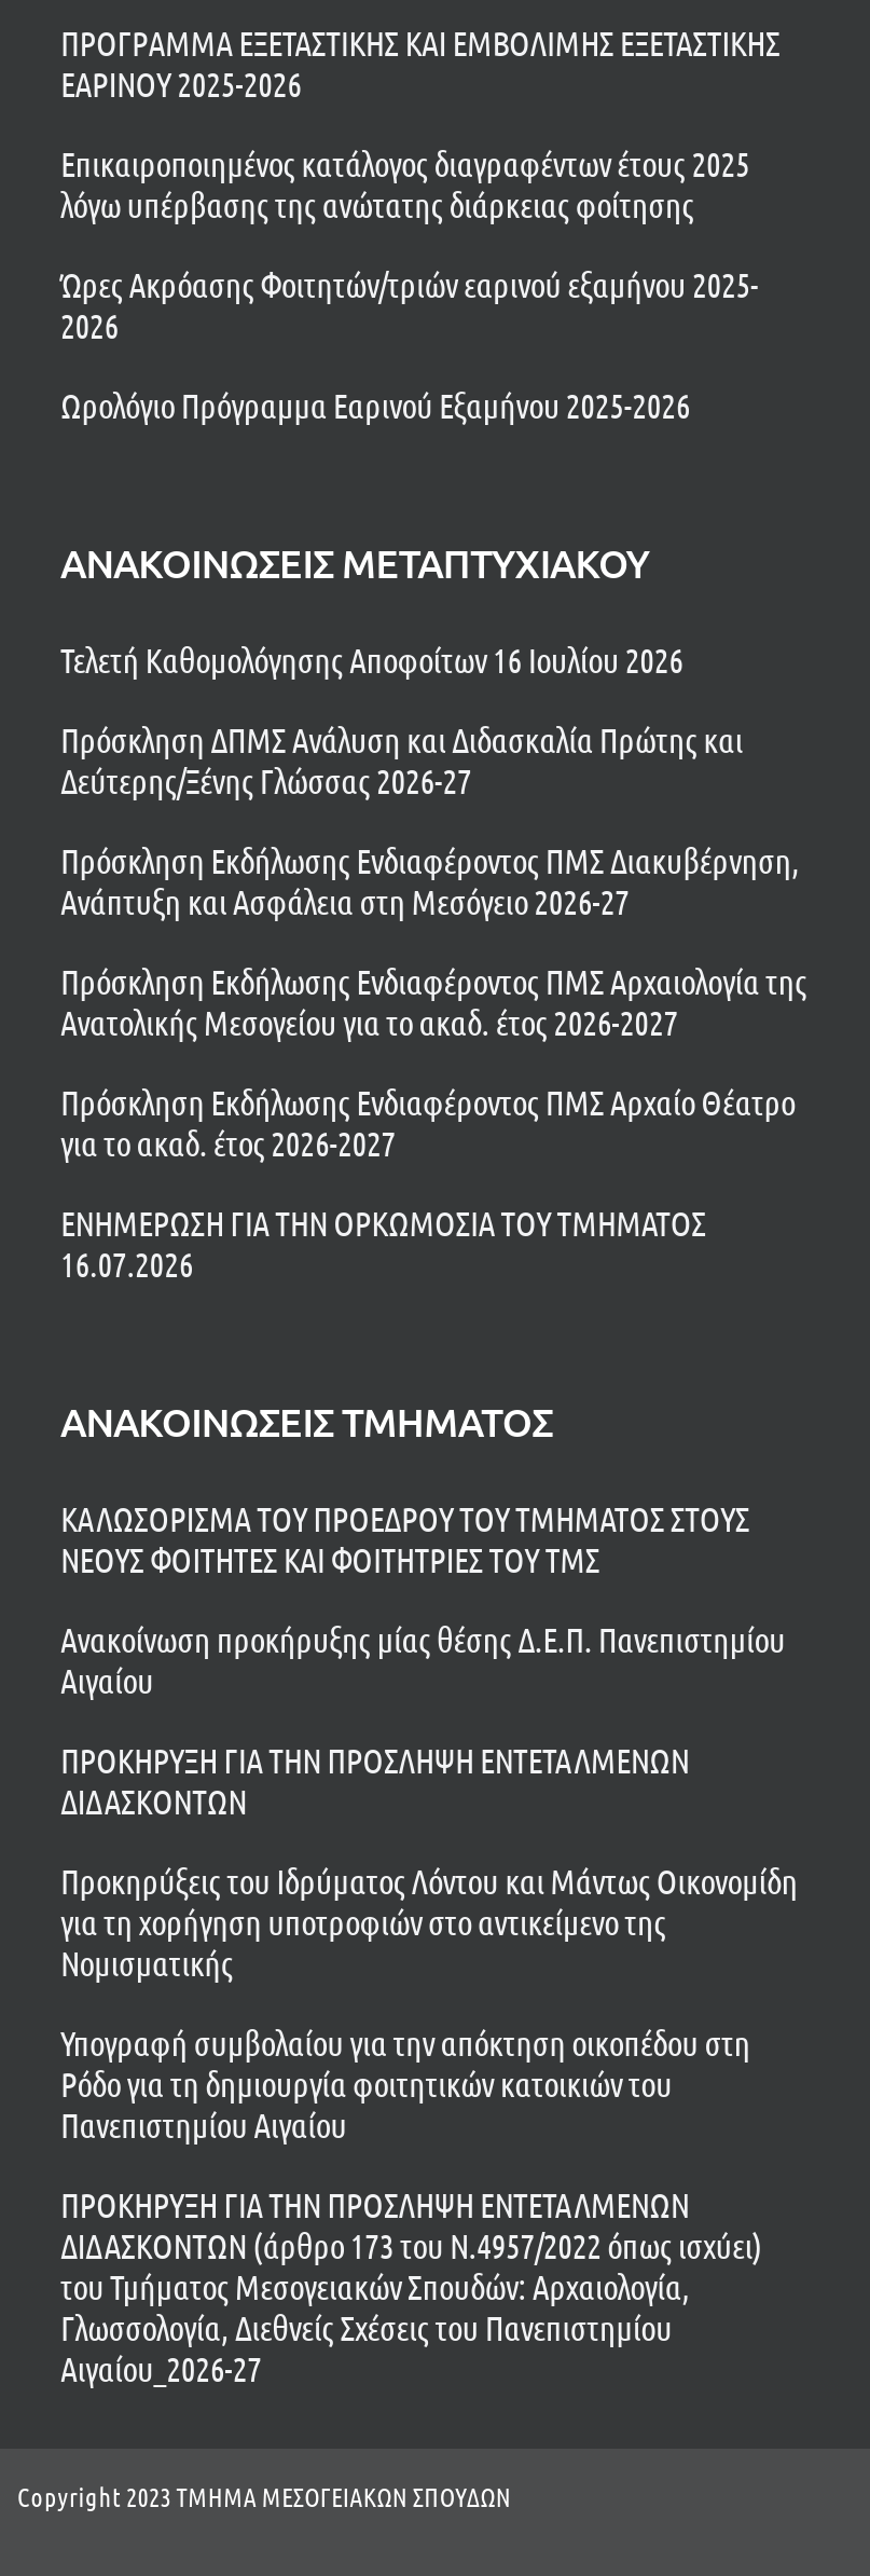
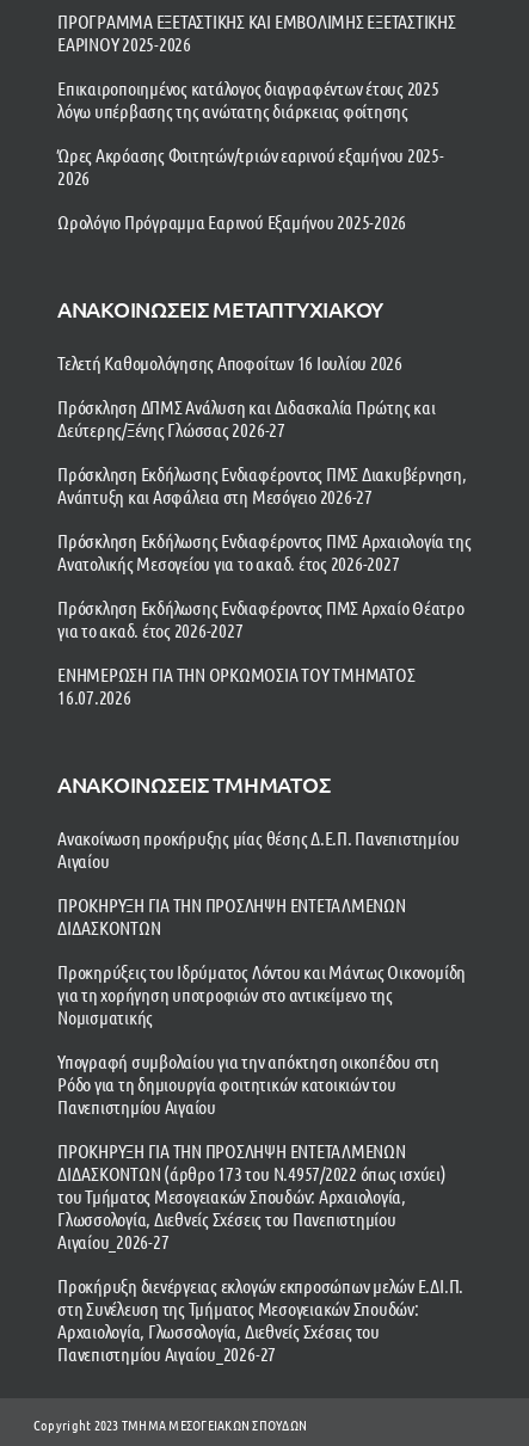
- ΚΑΛΩΣΟΡΙΣΜΑ ΤΟΥ ΠΡΟΕΔΡΟΥ ΤΟΥ ΤΜΗΜΑΤΟΣ ΣΤΟΥΣ
- ΝΕΟΥΣ ΦΟΙΤΗΤΕΣ ΚΑΙ ΦΟΙΤΗΤΡΙΕΣ ΤΟΥ ΤΜΣ

moved up: Ανακοίνωση προκήρυξης μίας θέσης Δ.Ε.Π. Πανεπιστημίου | Αιγαίου | ΠΡΟΚΗΡΥΞΗ ΓΙΑ ΤΗΝ ΠΡΟΣΛΗΨΗ ΕΝΤΕΤΑΛΜΕΝΩΝ | ... | Γλωσσολογία, Διεθνείς Σχέσεις του Πανεπιστημίου | Αιγαίου_2026-27

+ Προκήρυξη διενέργειας εκλογών εκπροσώπων μελών Ε.ΔΙ.Π.
+ στη Συνέλευση της Τμήματος Μεσογειακών Σπουδών:
+ Αρχαιολογία, Γλωσσολογία, Διεθνείς Σχέσεις του
+ Πανεπιστημίου Αιγαίου_2026-27
